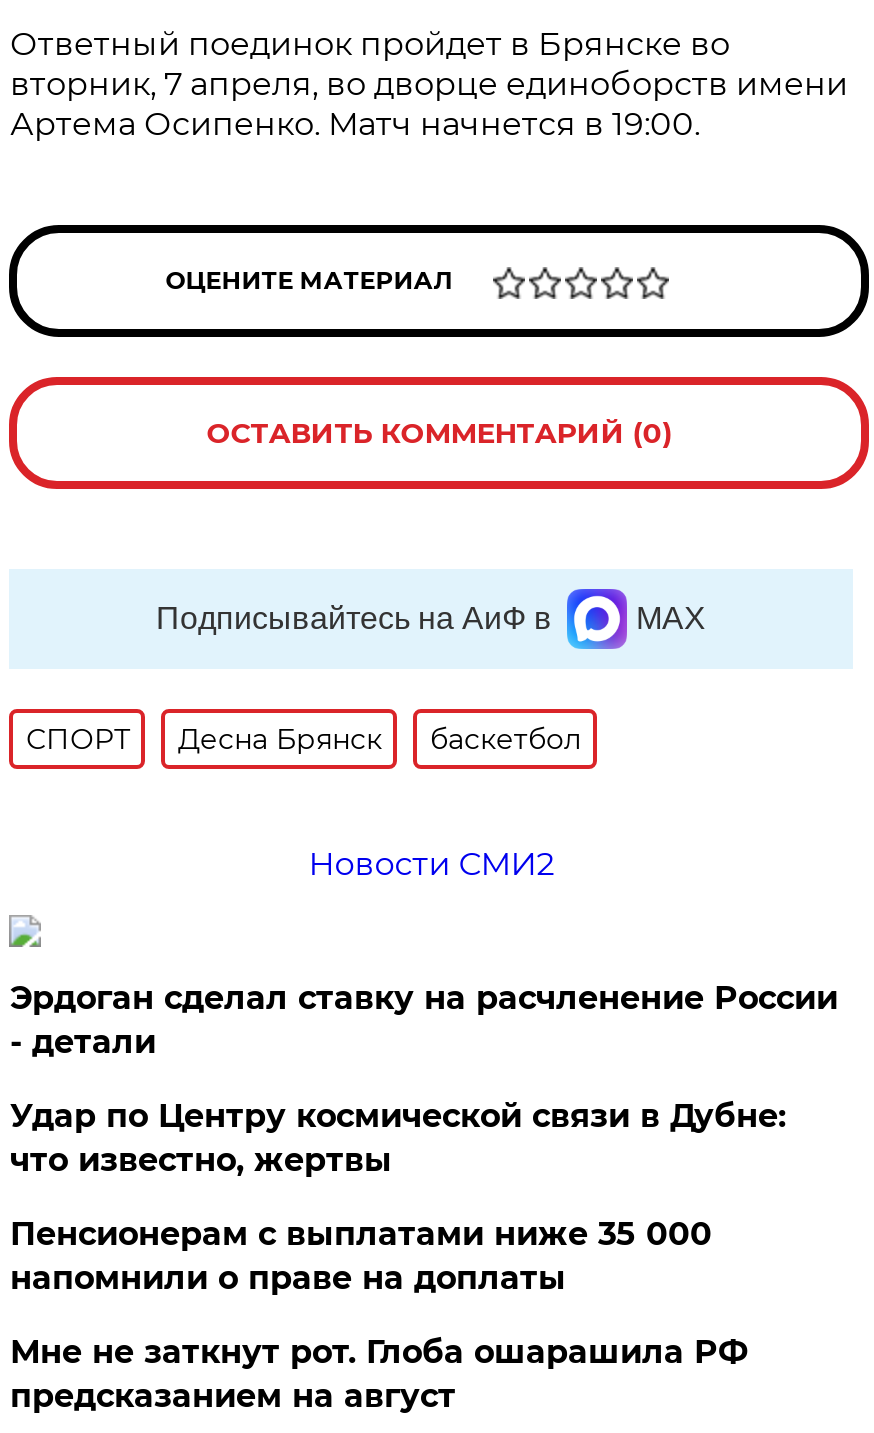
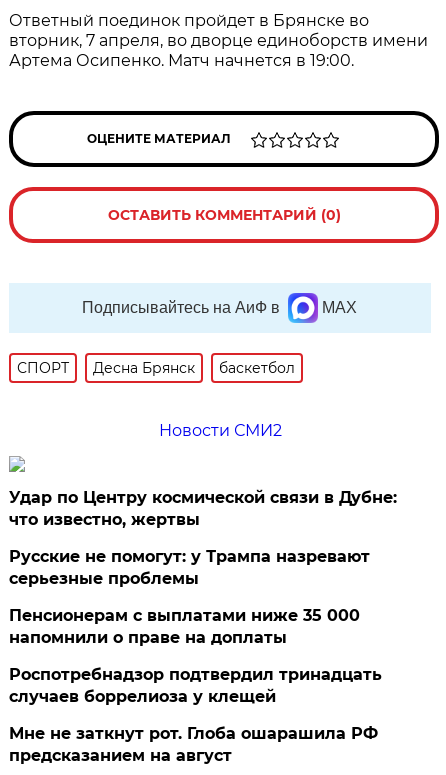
- Эрдоган сделал ставку на расчленение России
- - детали

moved up: Удар по Центру космической связи в Дубне: | что известно, жертвы

+ Русские не помогут: у Трампа назревают
+ серьезные проблемы

+ Роспотребнадзор подтвердил тринадцать
+ случаев боррелиоза у клещей
